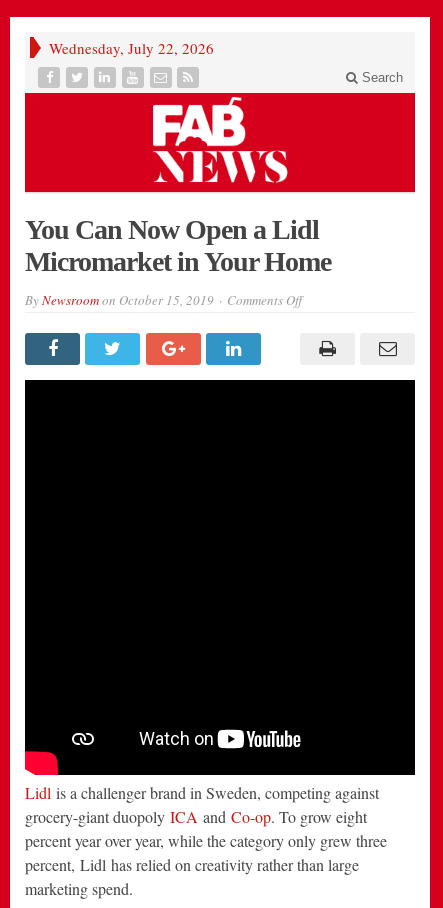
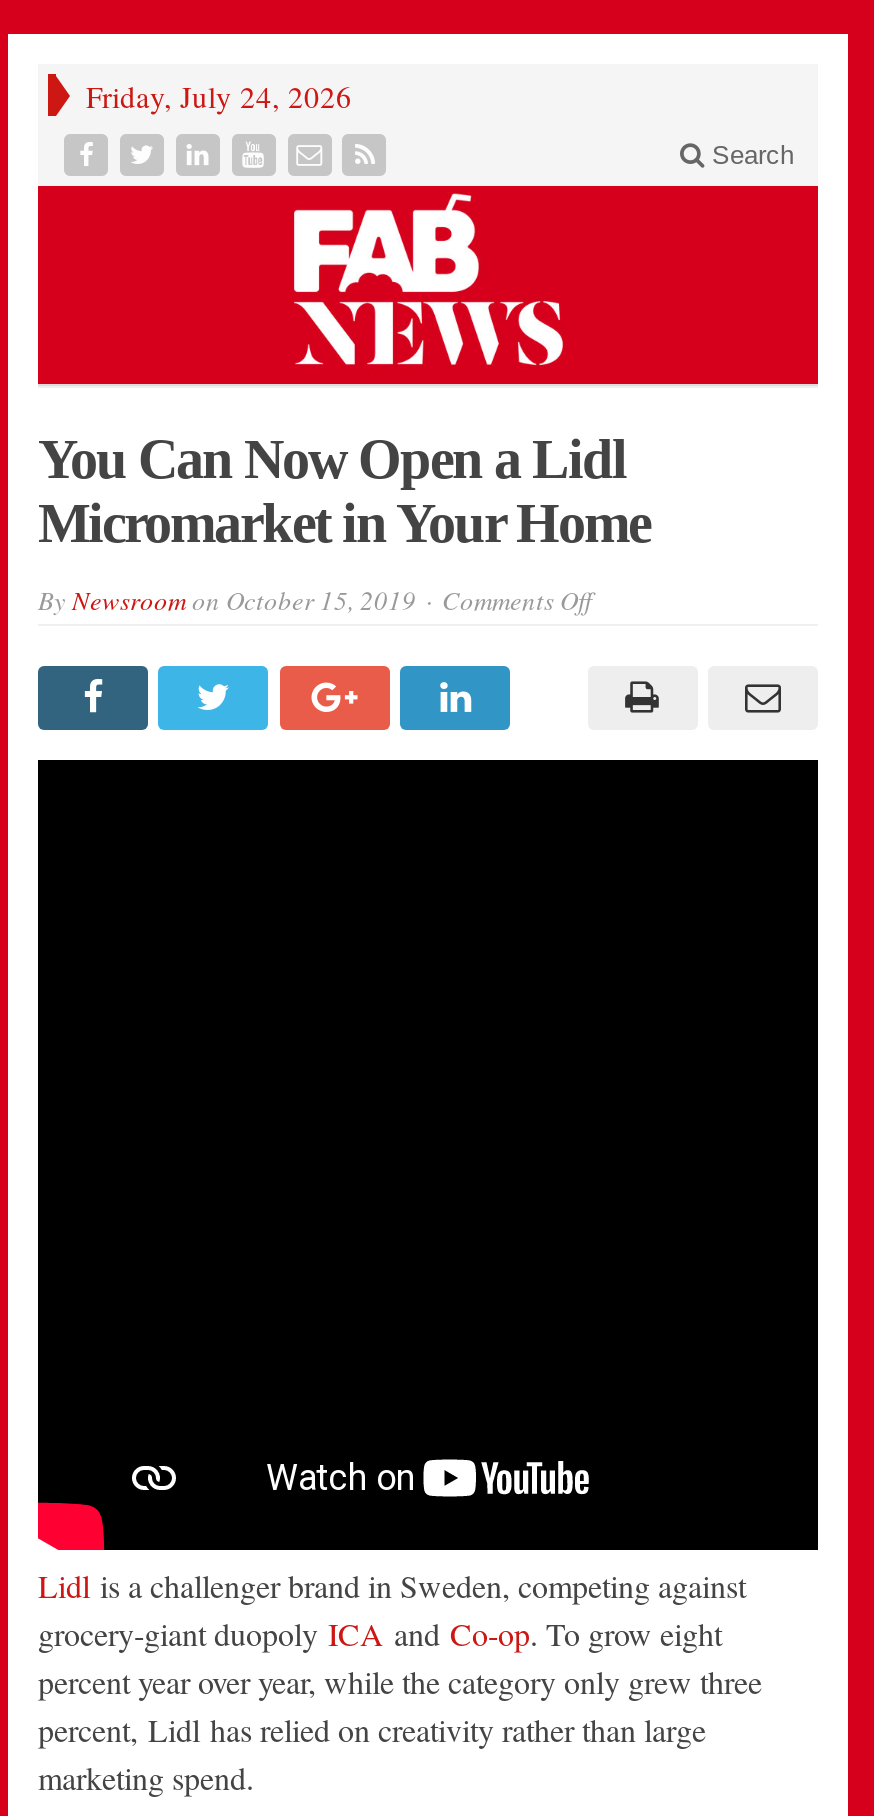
- Wednesday, July 22, 2026
+ Friday, July 24, 2026
